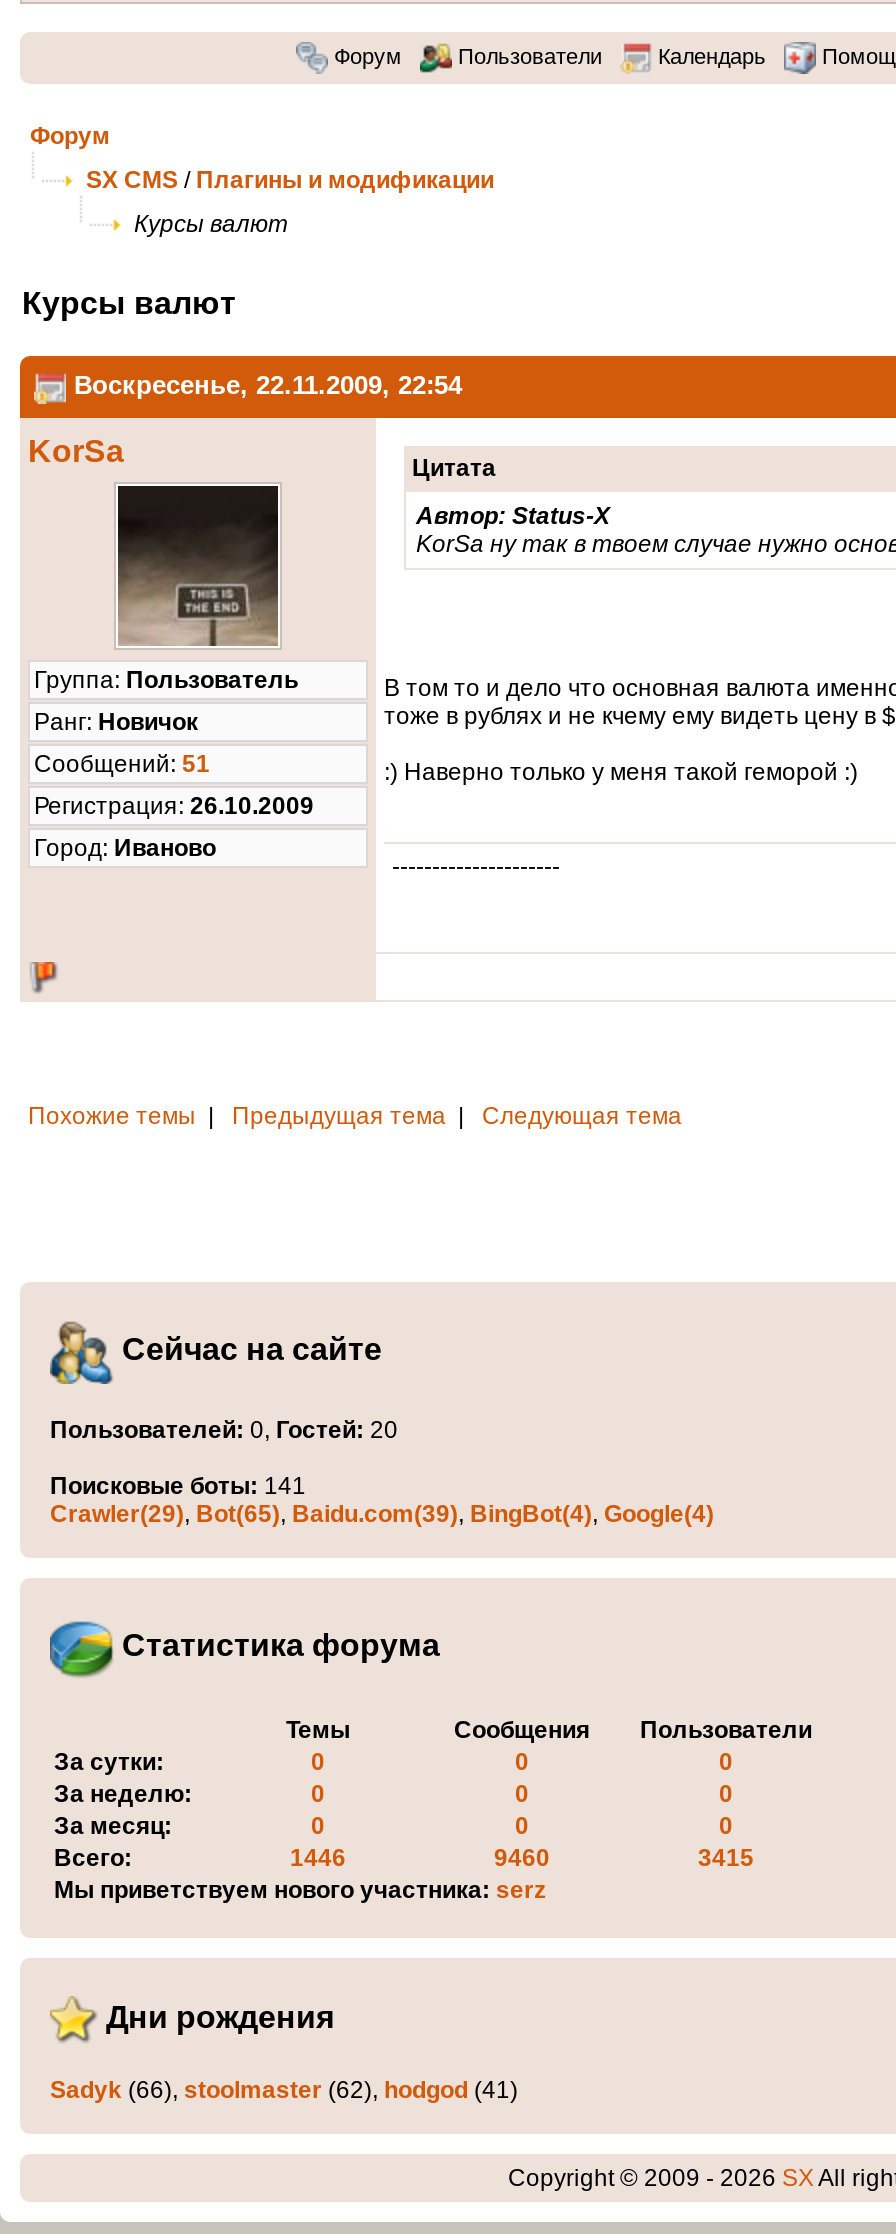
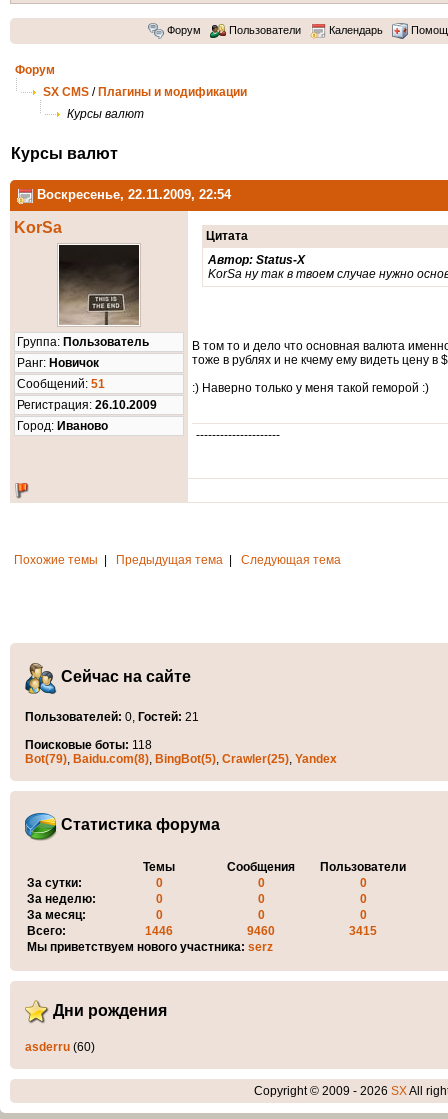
- Пользователей: 0, Гостей: 20
+ Пользователей: 0, Гостей: 21

- Поисковые боты: 141
- Crawler(29), Bot(65), Baidu.com(39), BingBot(4), Google(4)
+ Поисковые боты: 118
+ Bot(79), Baidu.com(8), BingBot(5), Crawler(25), Yandex

- Sadyk (66), stoolmaster (62), hodgod (41)
+ asderru (60)
